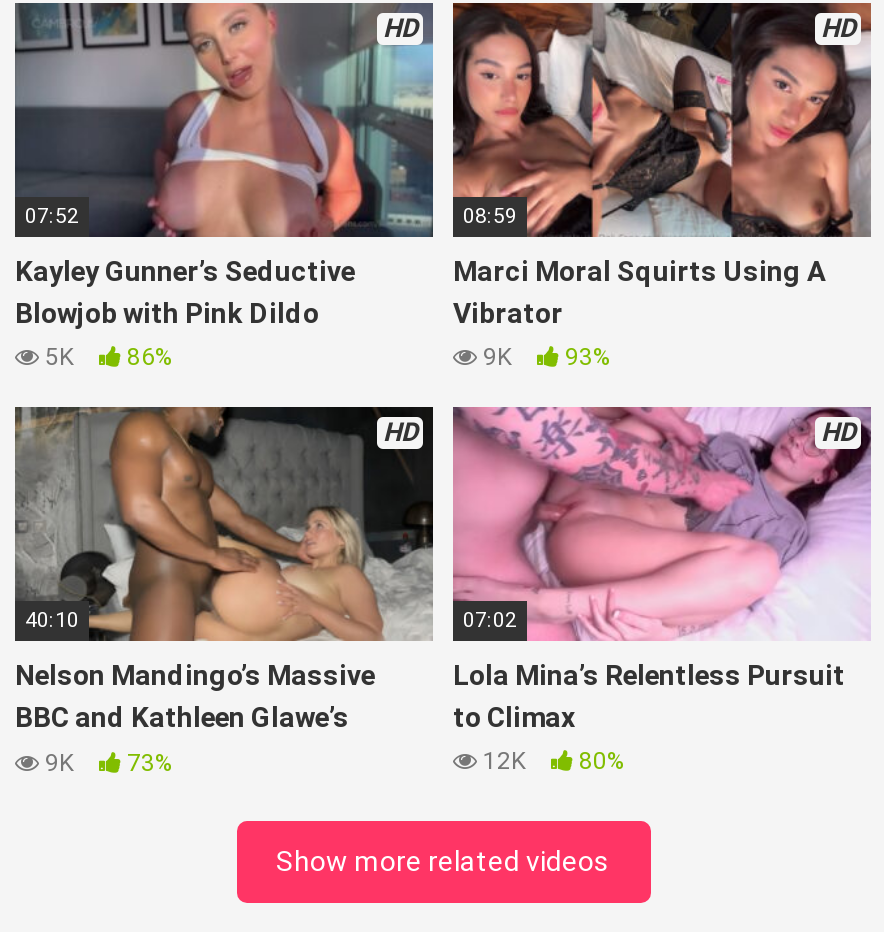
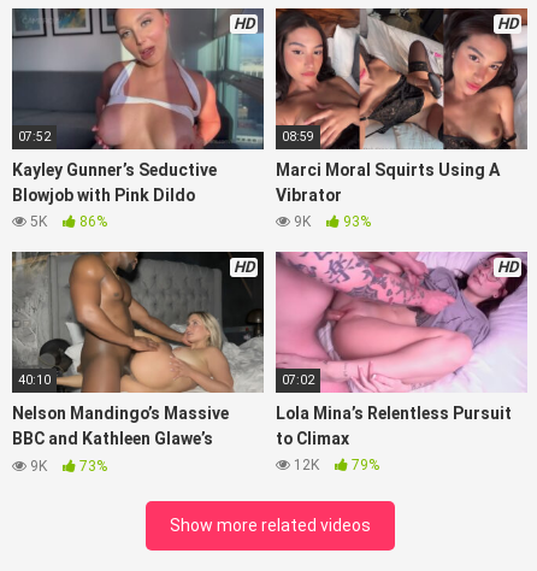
- 12K 80%
+ 12K 79%
